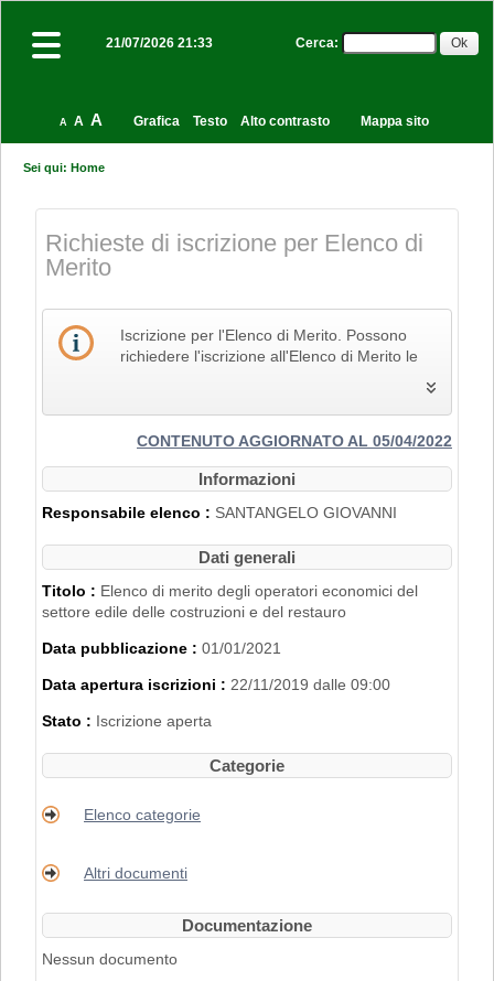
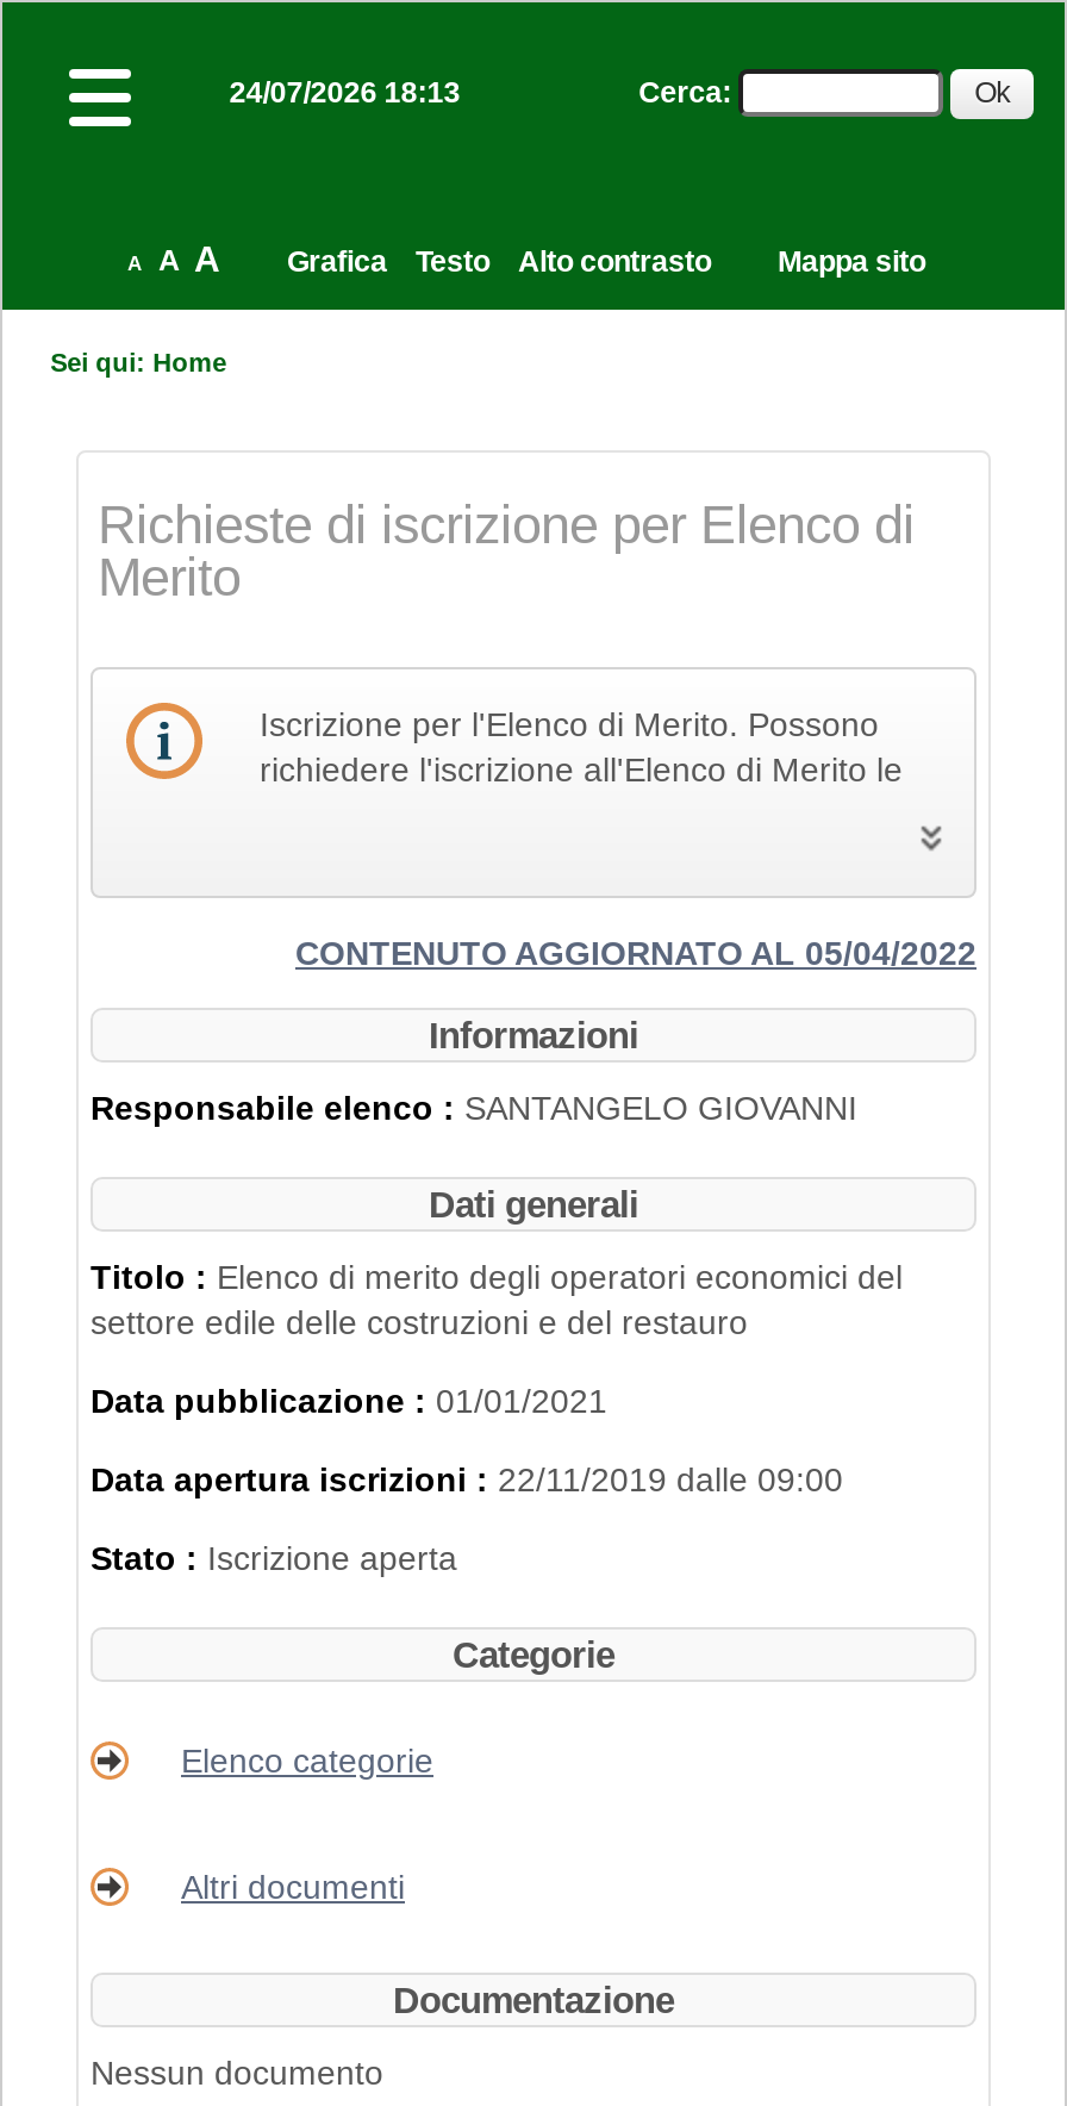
- 21/07/2026 21:33
+ 24/07/2026 18:13
